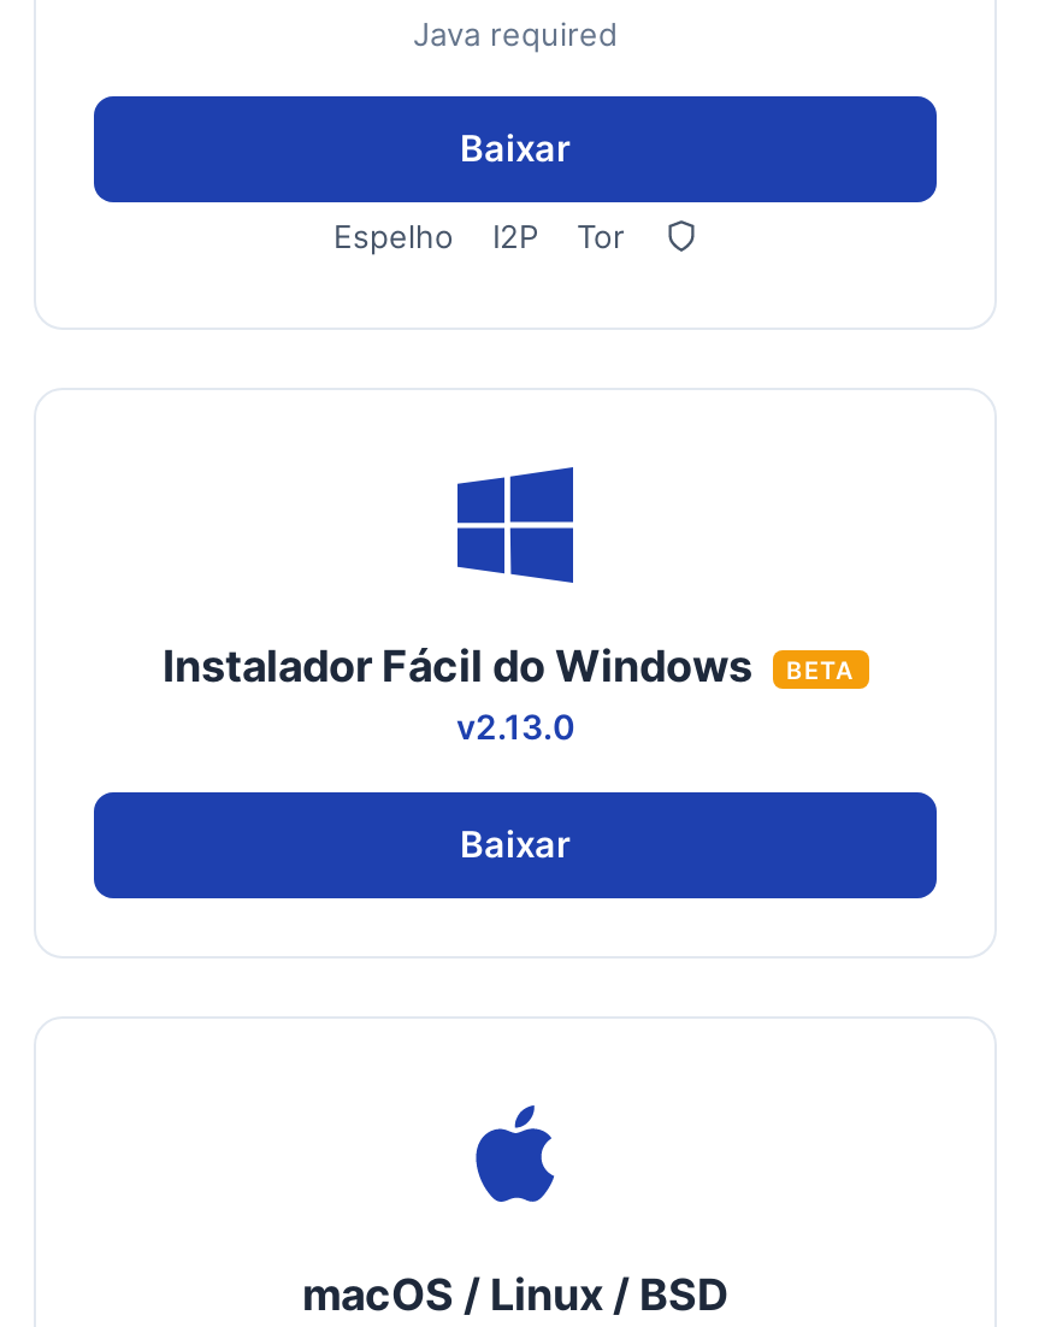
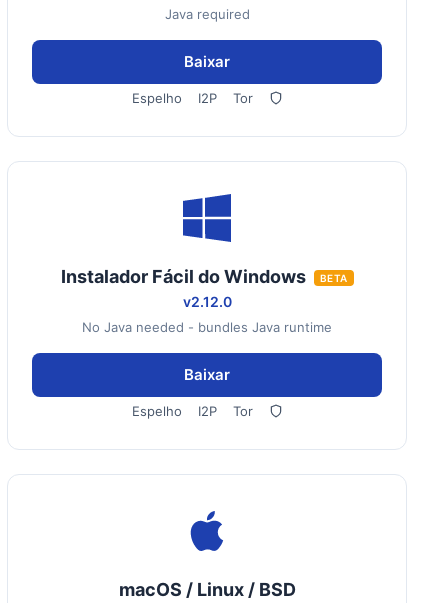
- v2.13.0
+ v2.12.0
+ No Java needed - bundles Java runtime

+ Espelho
+ I2P
+ Tor
